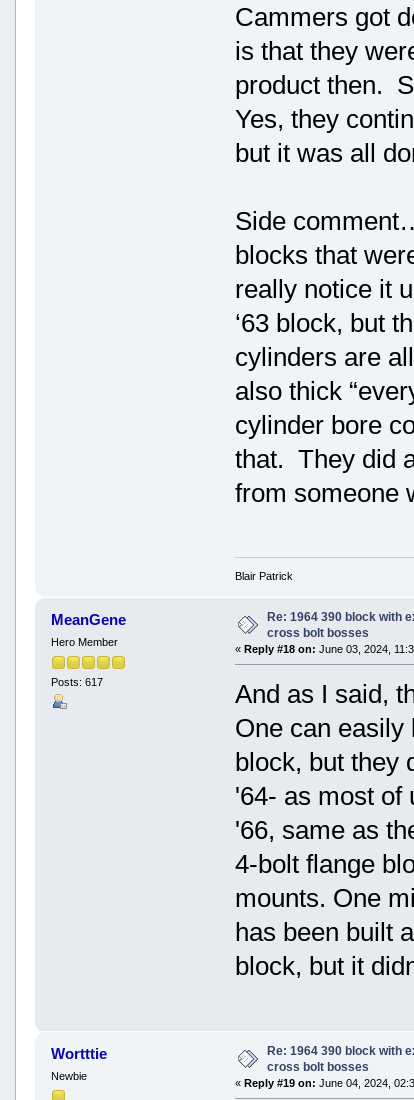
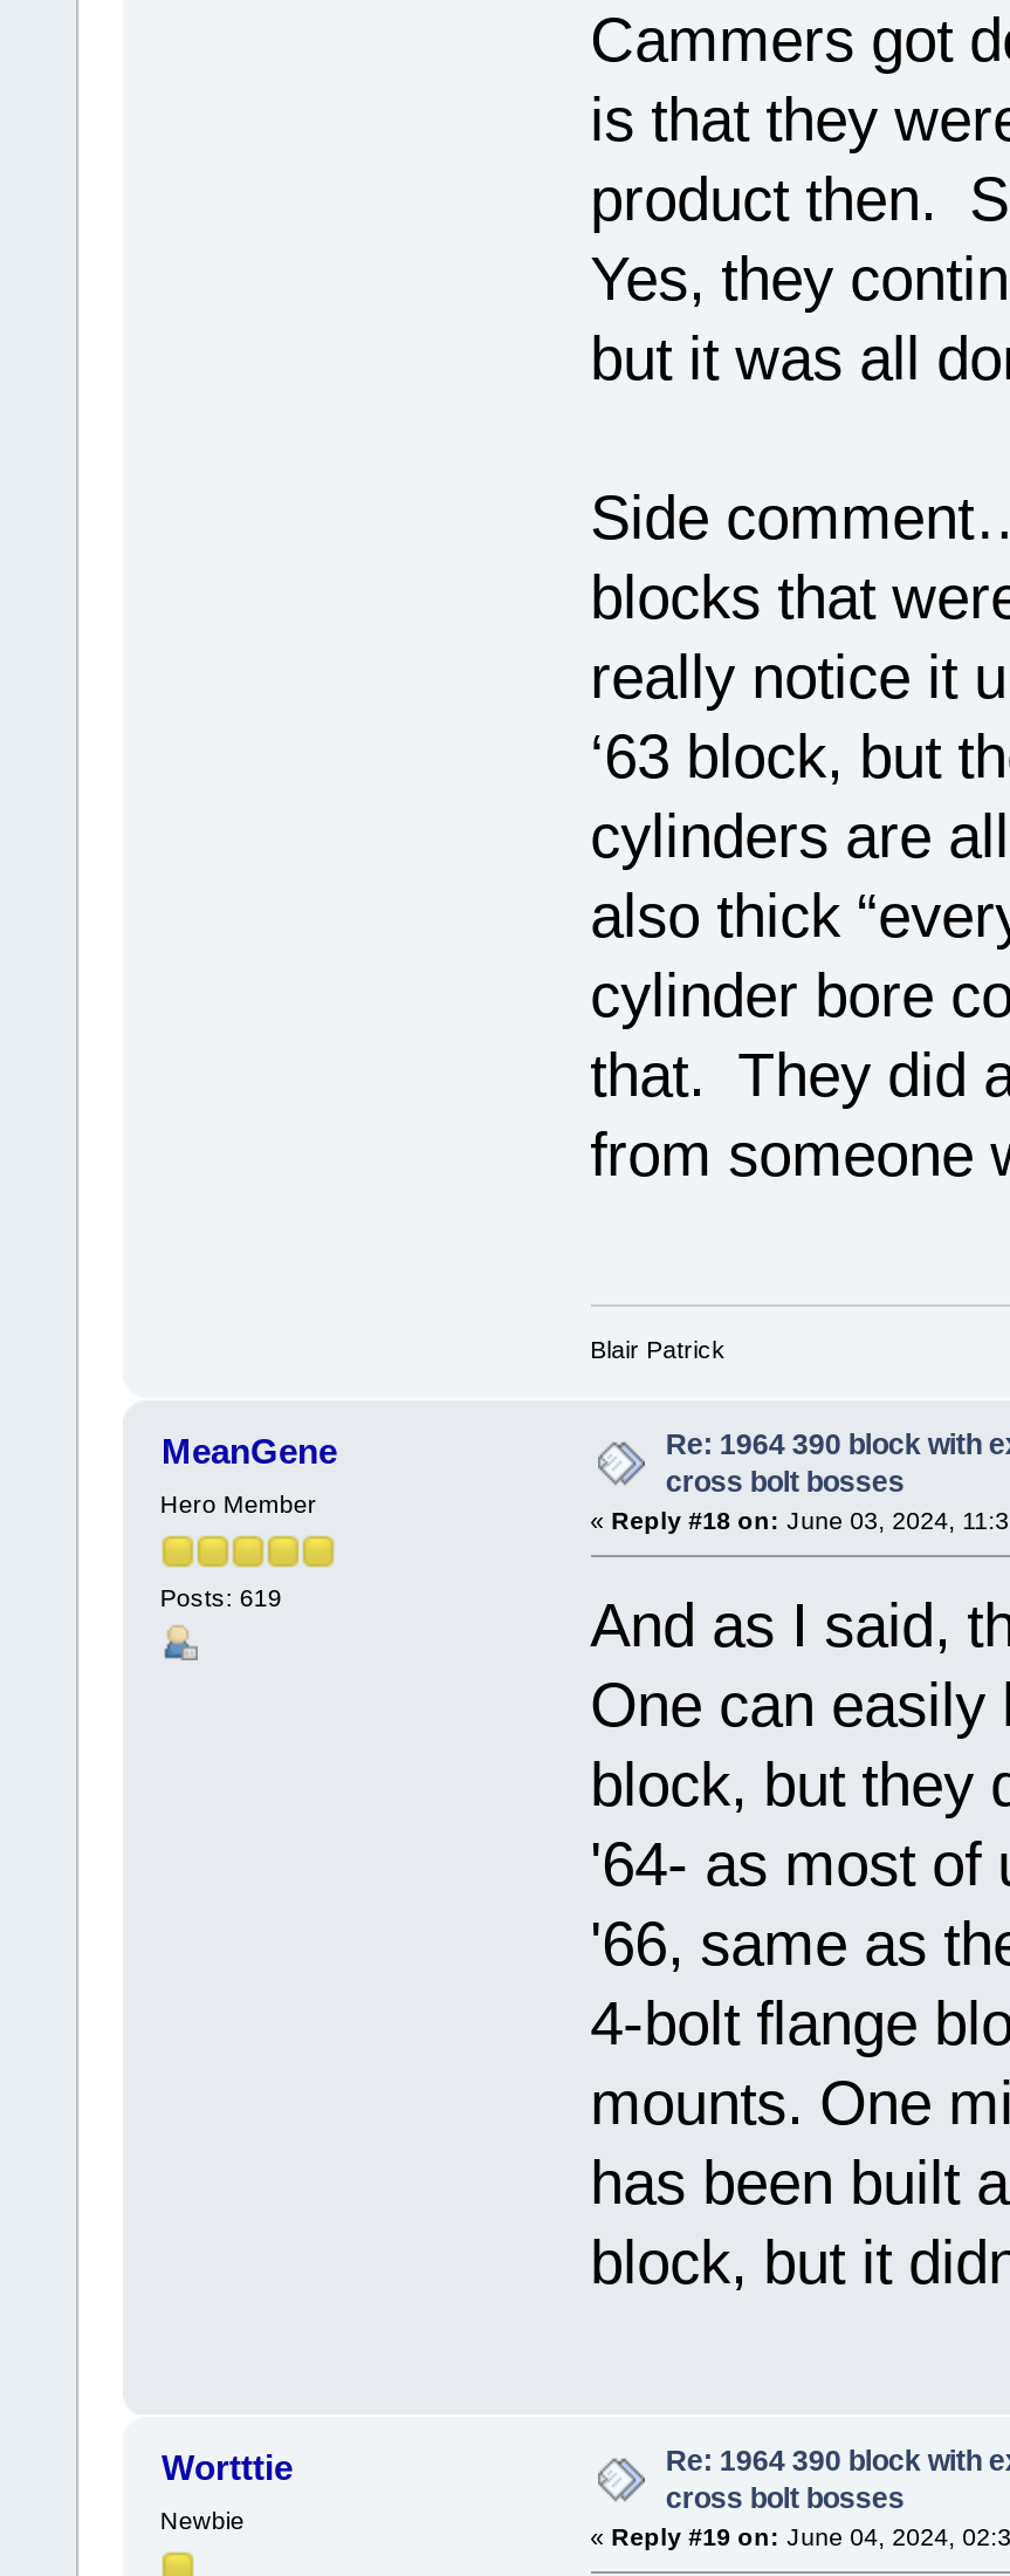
- Posts: 617
+ Posts: 619
